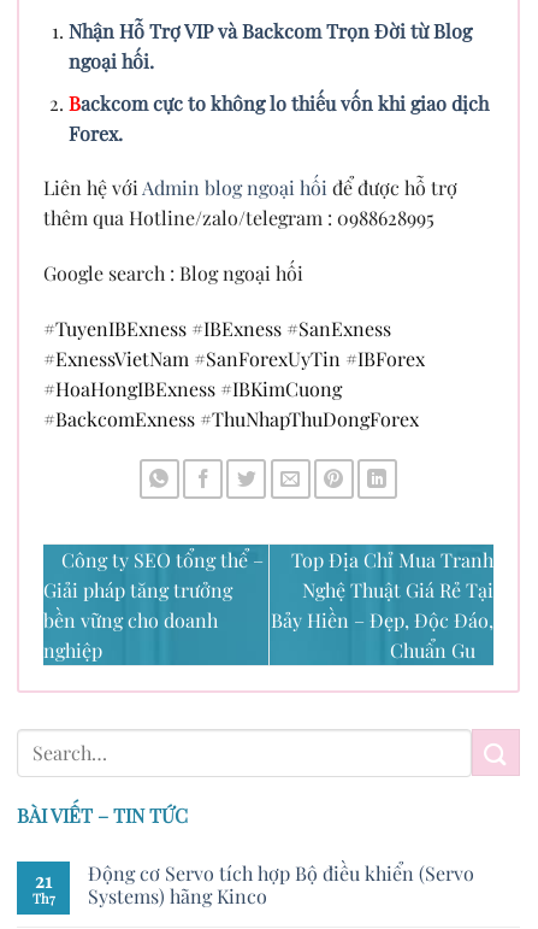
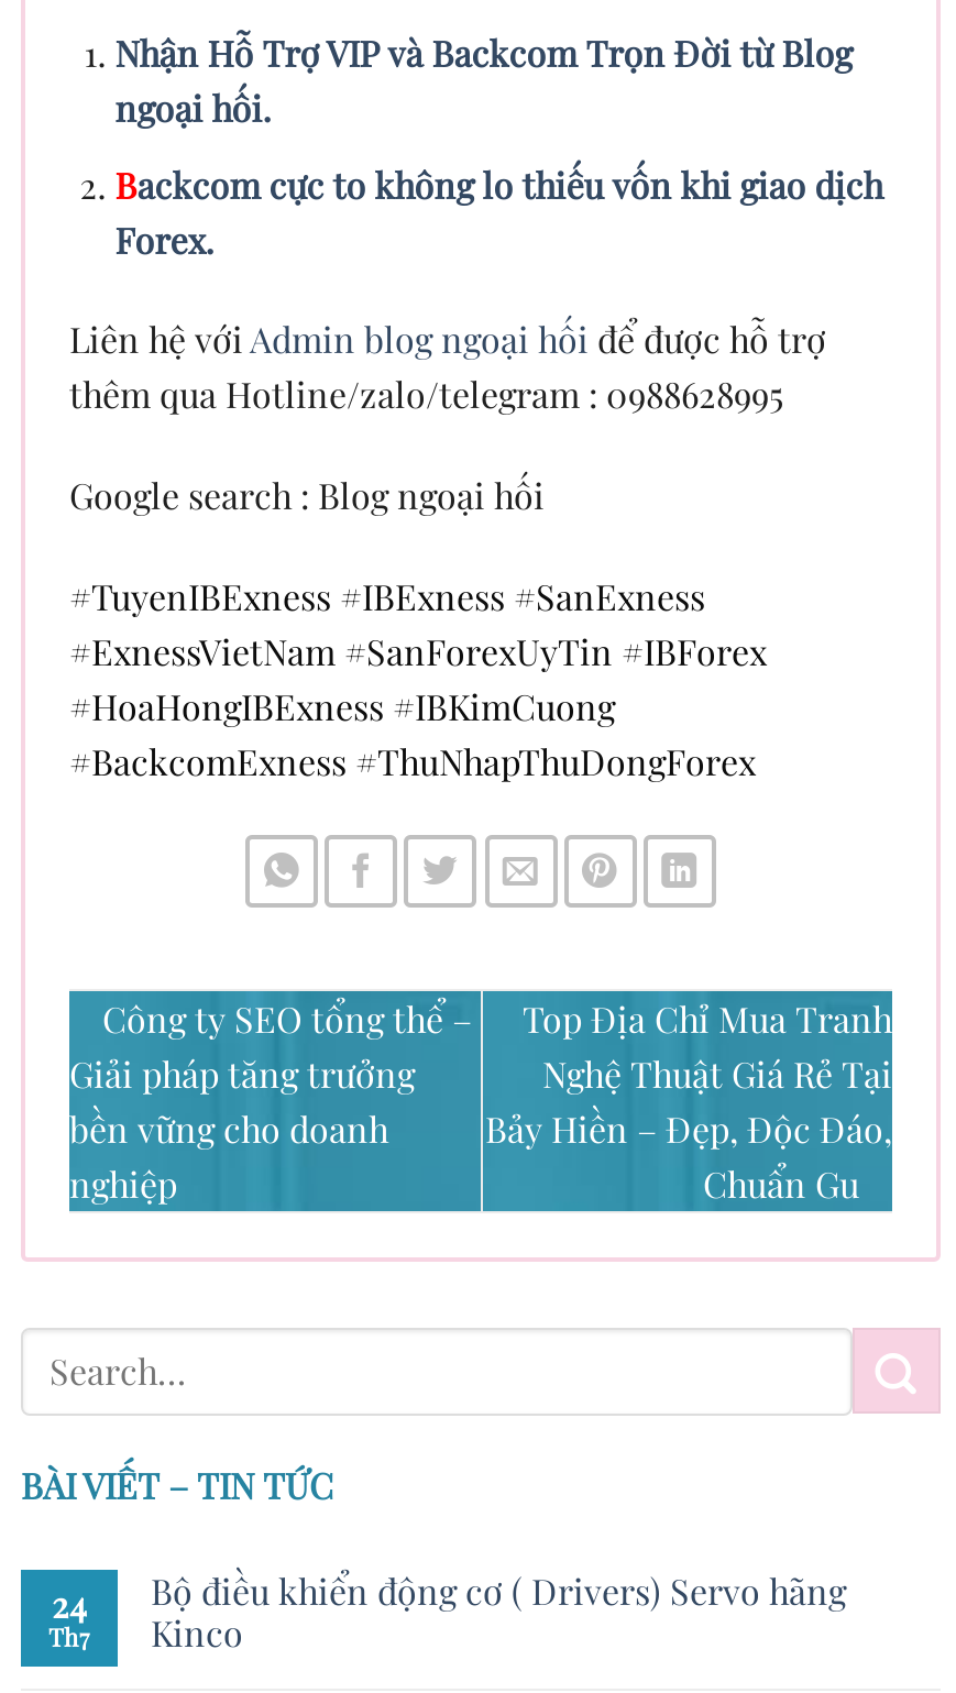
- Động cơ Servo tích hợp Bộ điều khiển (Servo
- Systems) hãng Kinco
+ Bộ điều khiển động cơ ( Drivers) Servo hãng
+ Kinco

- 21
+ 24
